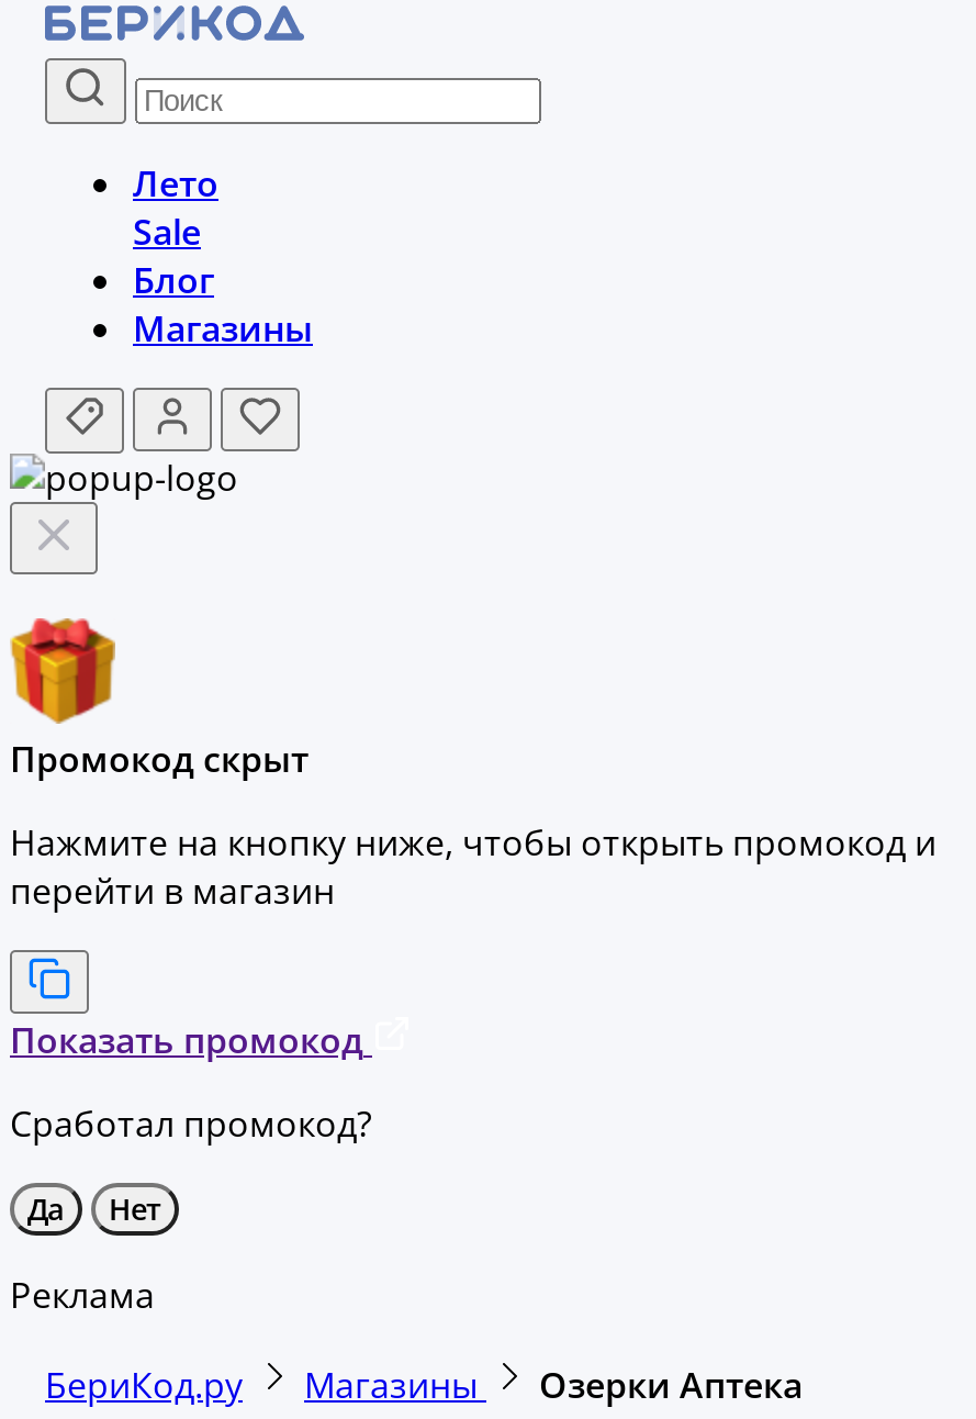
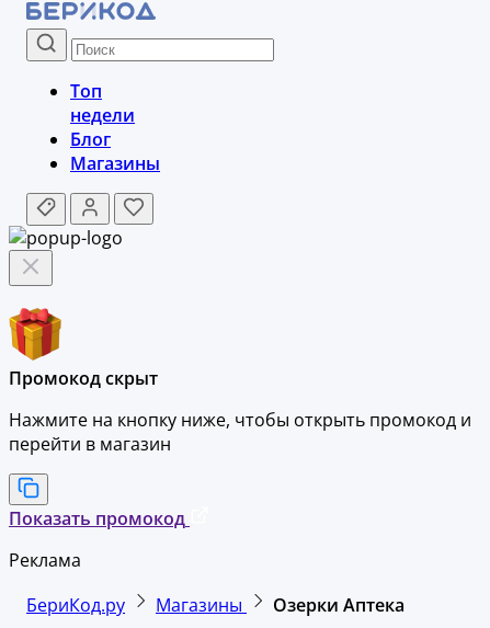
- Лето
- Sale
+ Топ
+ недели

- Сработал промокод?
- Да
- Нет
